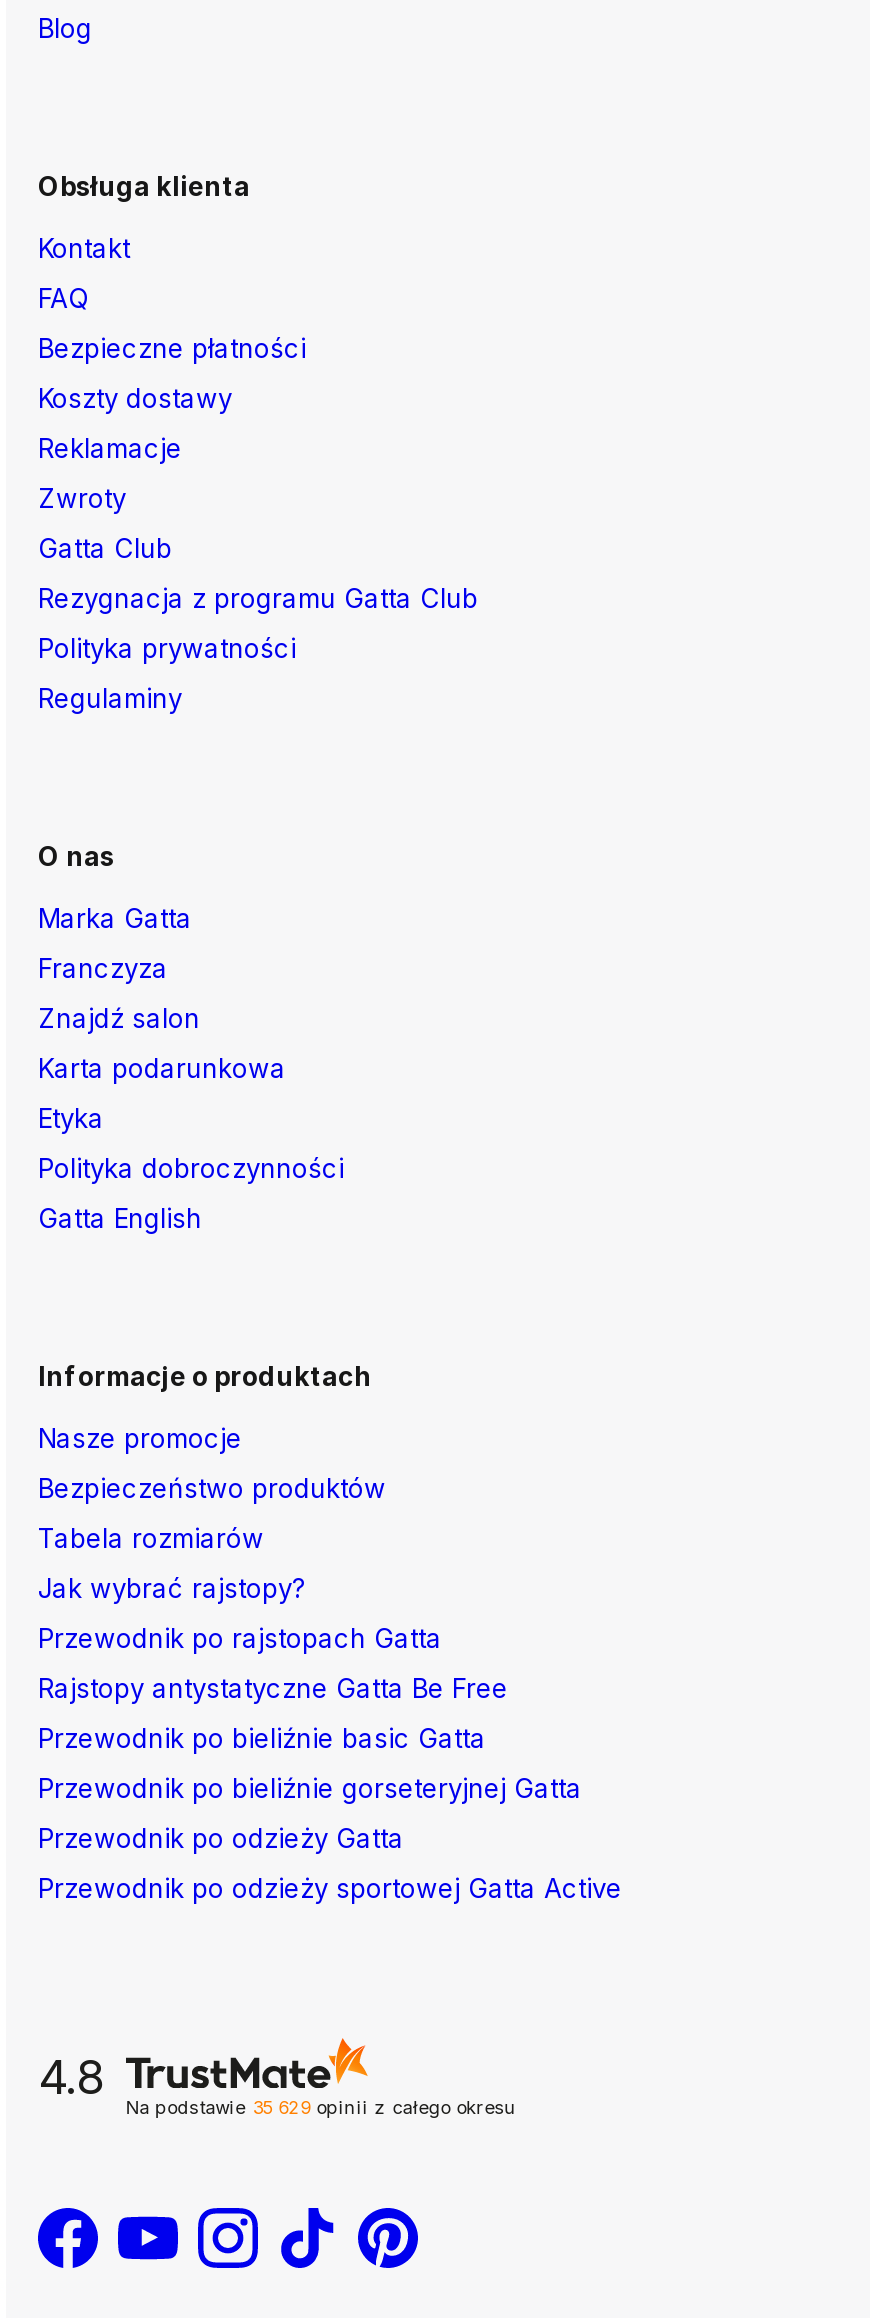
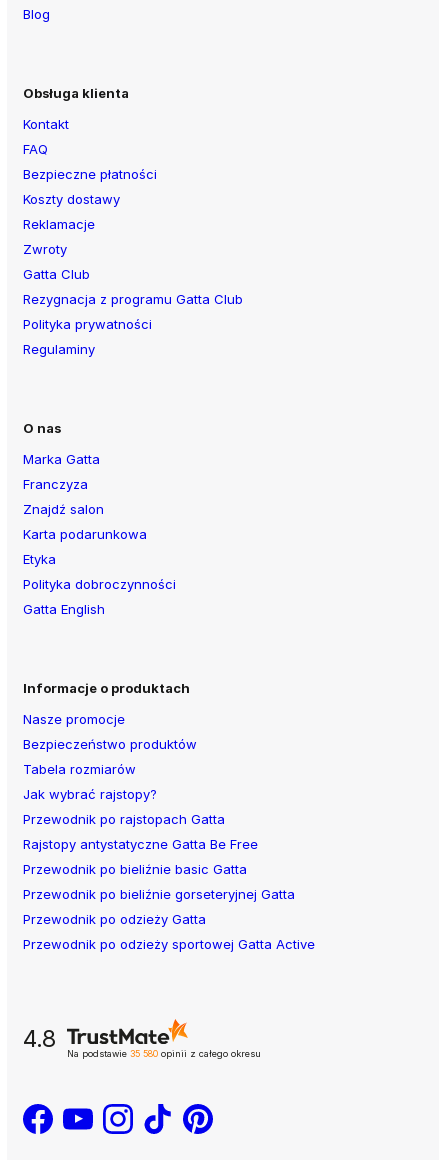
- Na podstawie 35 629 opinii z całego okresu
+ Na podstawie 35 580 opinii z całego okresu
